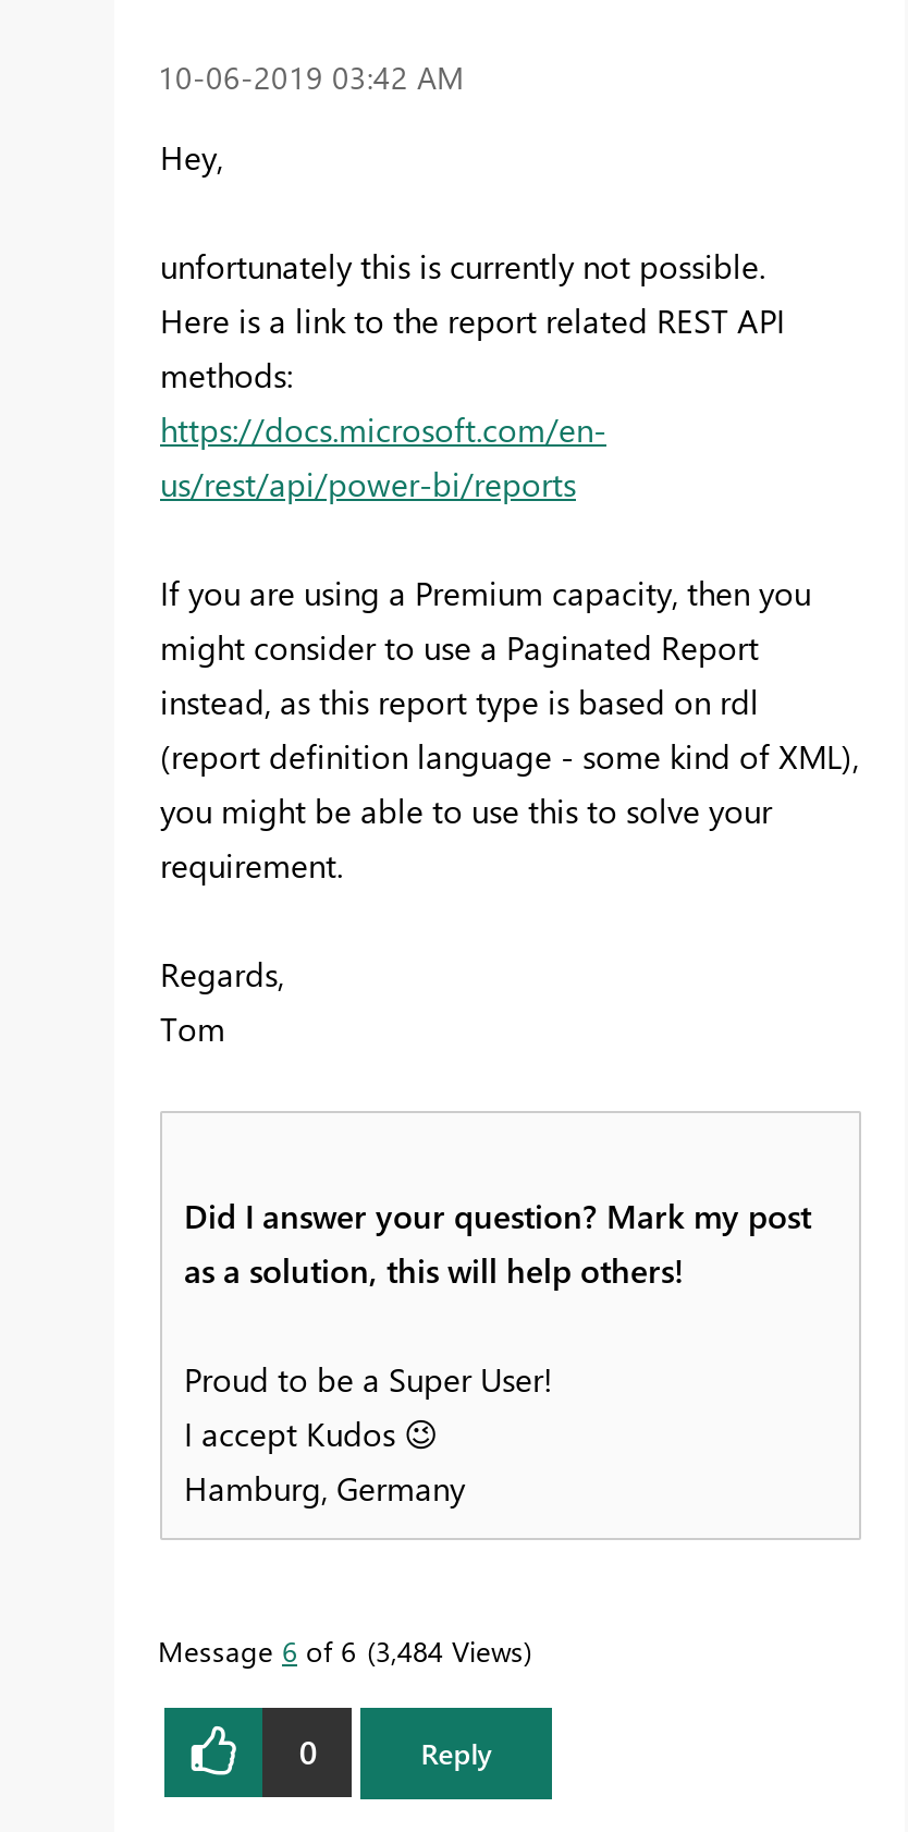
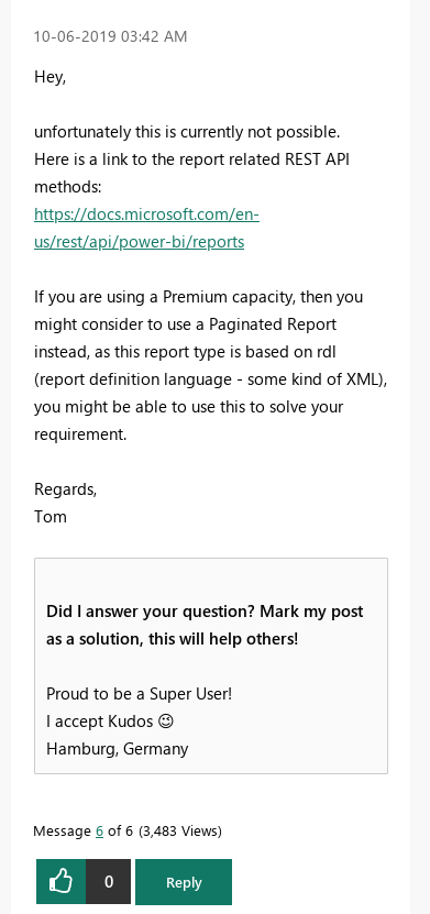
- Message 6 of 6 3,484 Views
+ Message 6 of 6 3,483 Views
